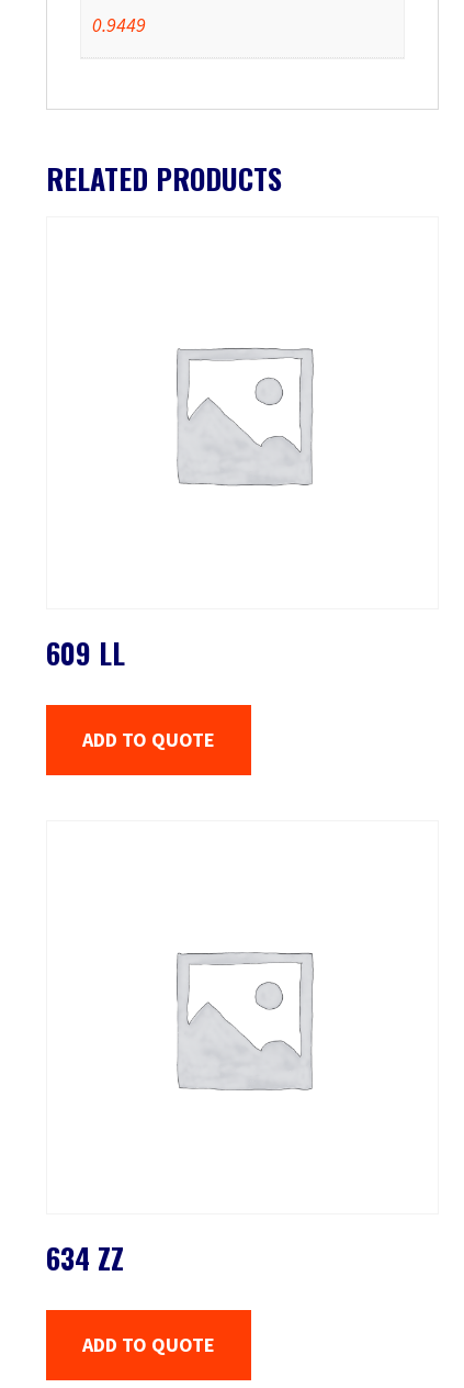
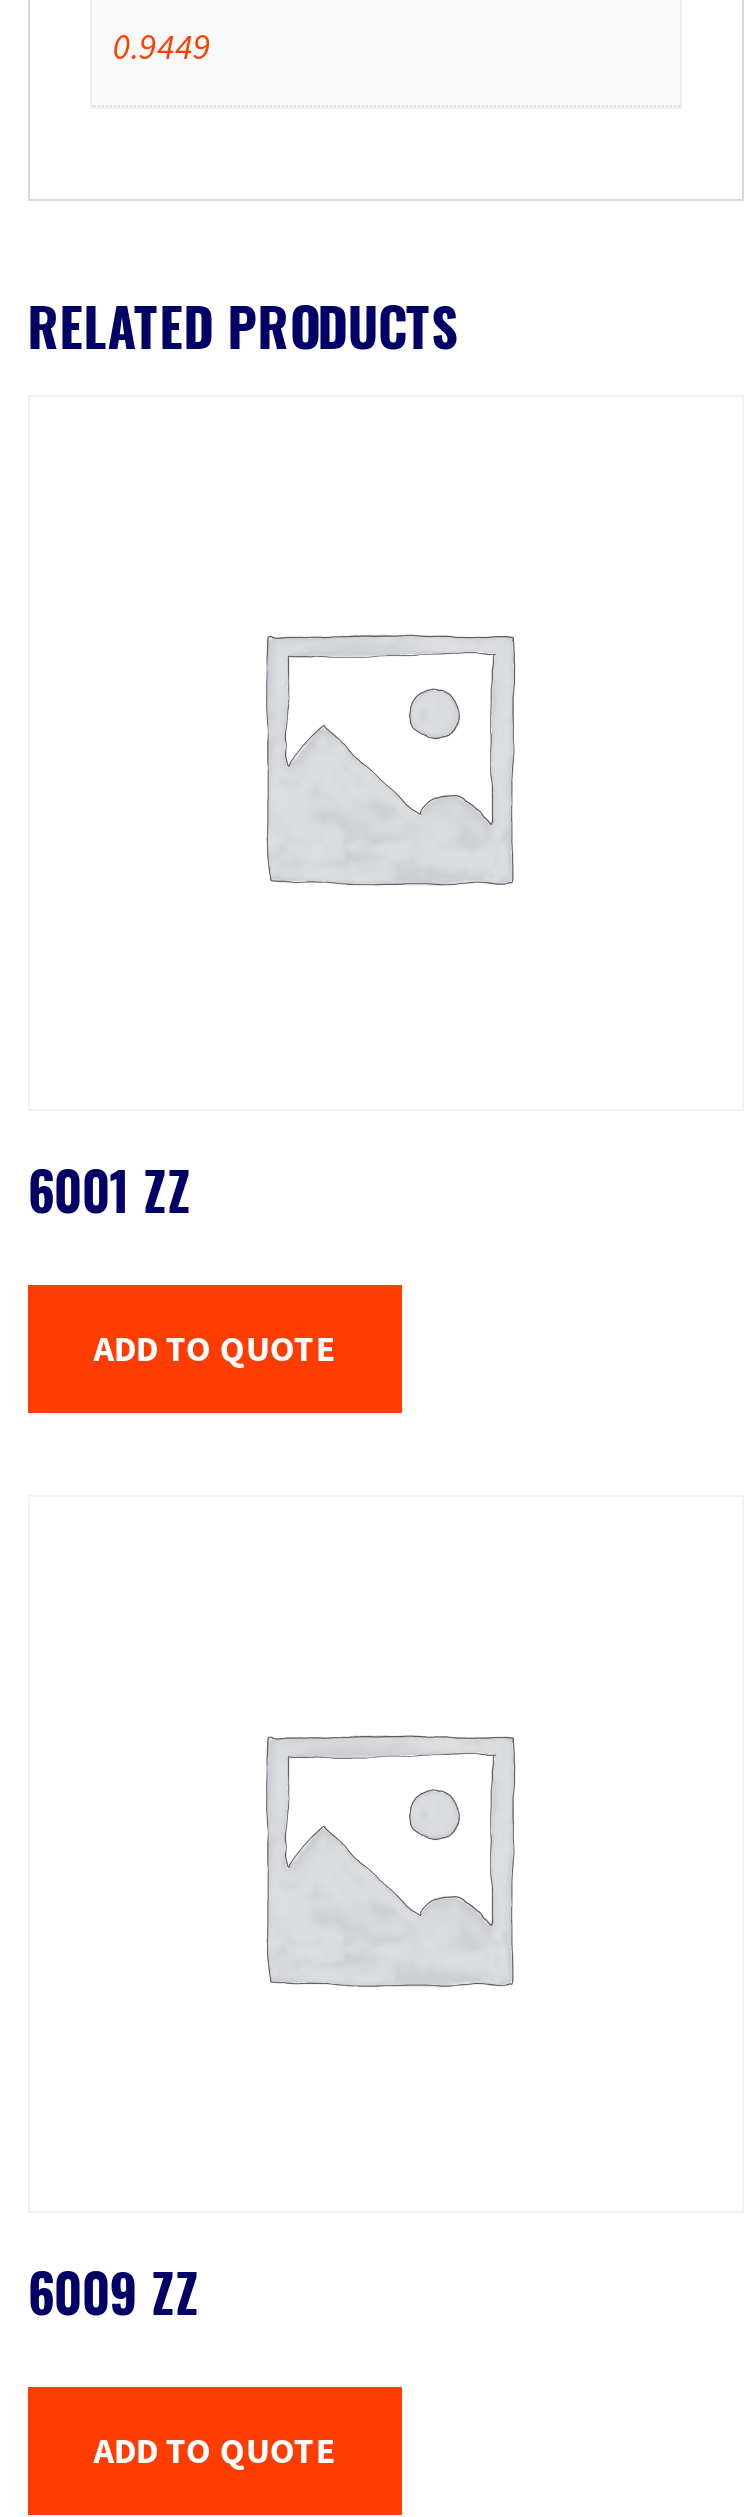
- 609 LL
+ 6001 ZZ

- 634 ZZ
+ 6009 ZZ
